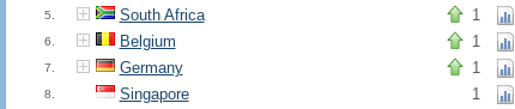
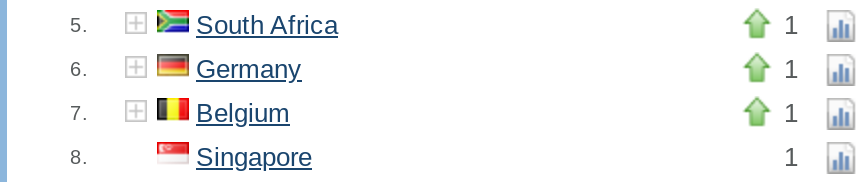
moved down: Belgium

moved up: Germany
